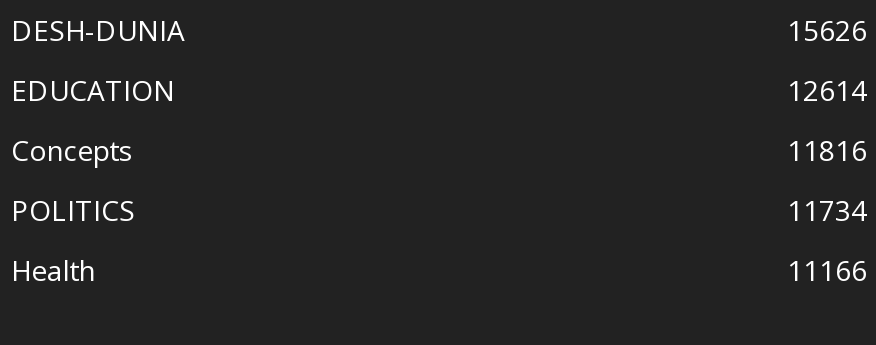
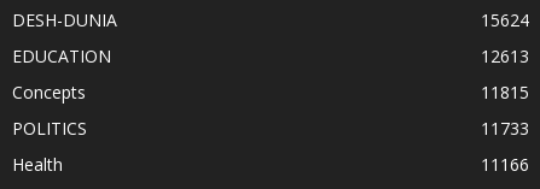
- 15626
+ 15624

- 12614
+ 12613

- 11816
+ 11815

- 11734
+ 11733
